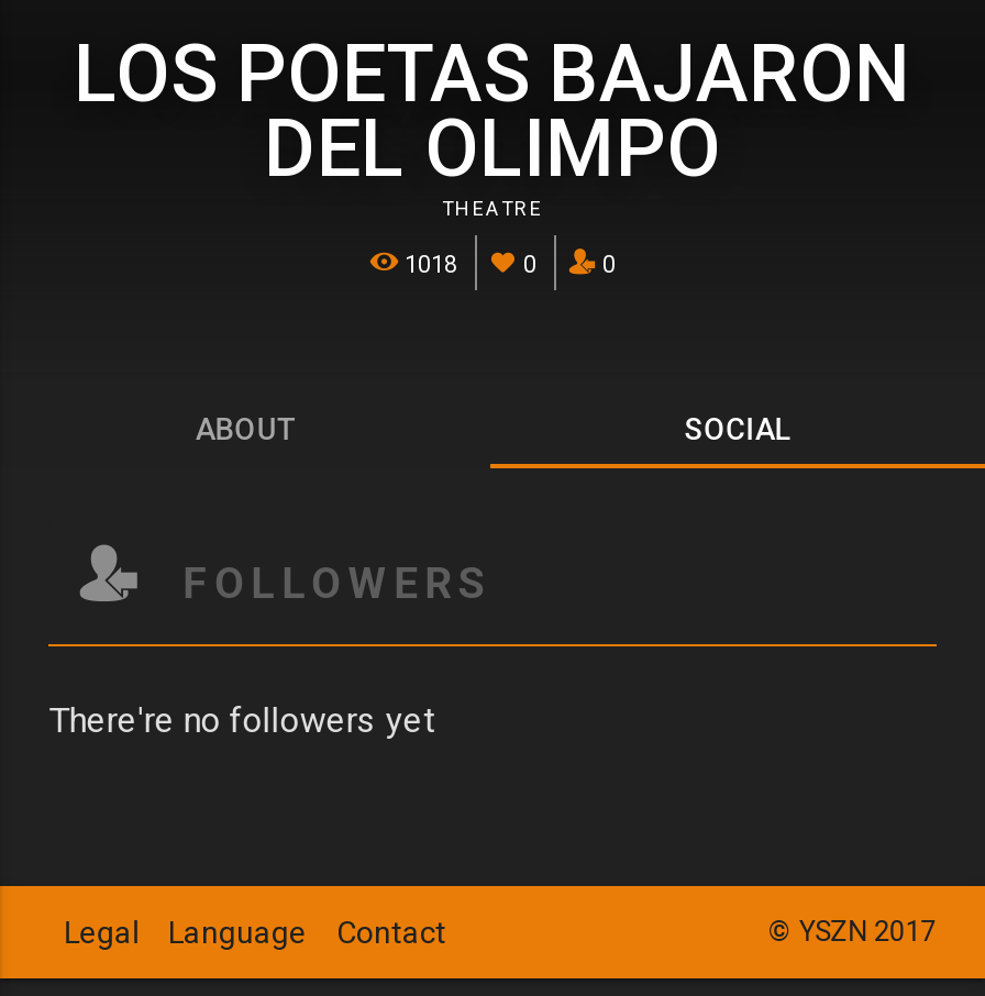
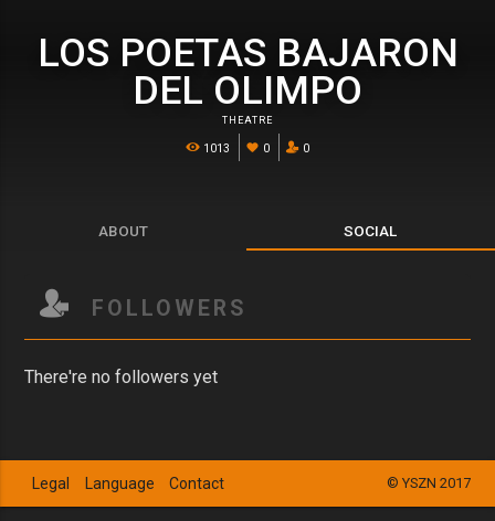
- 1018
+ 1013
